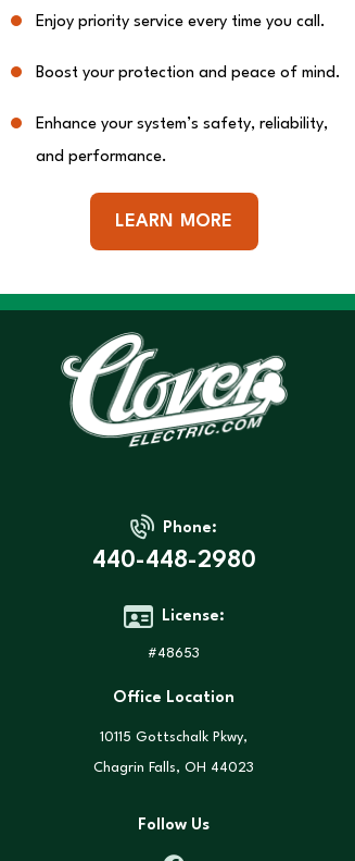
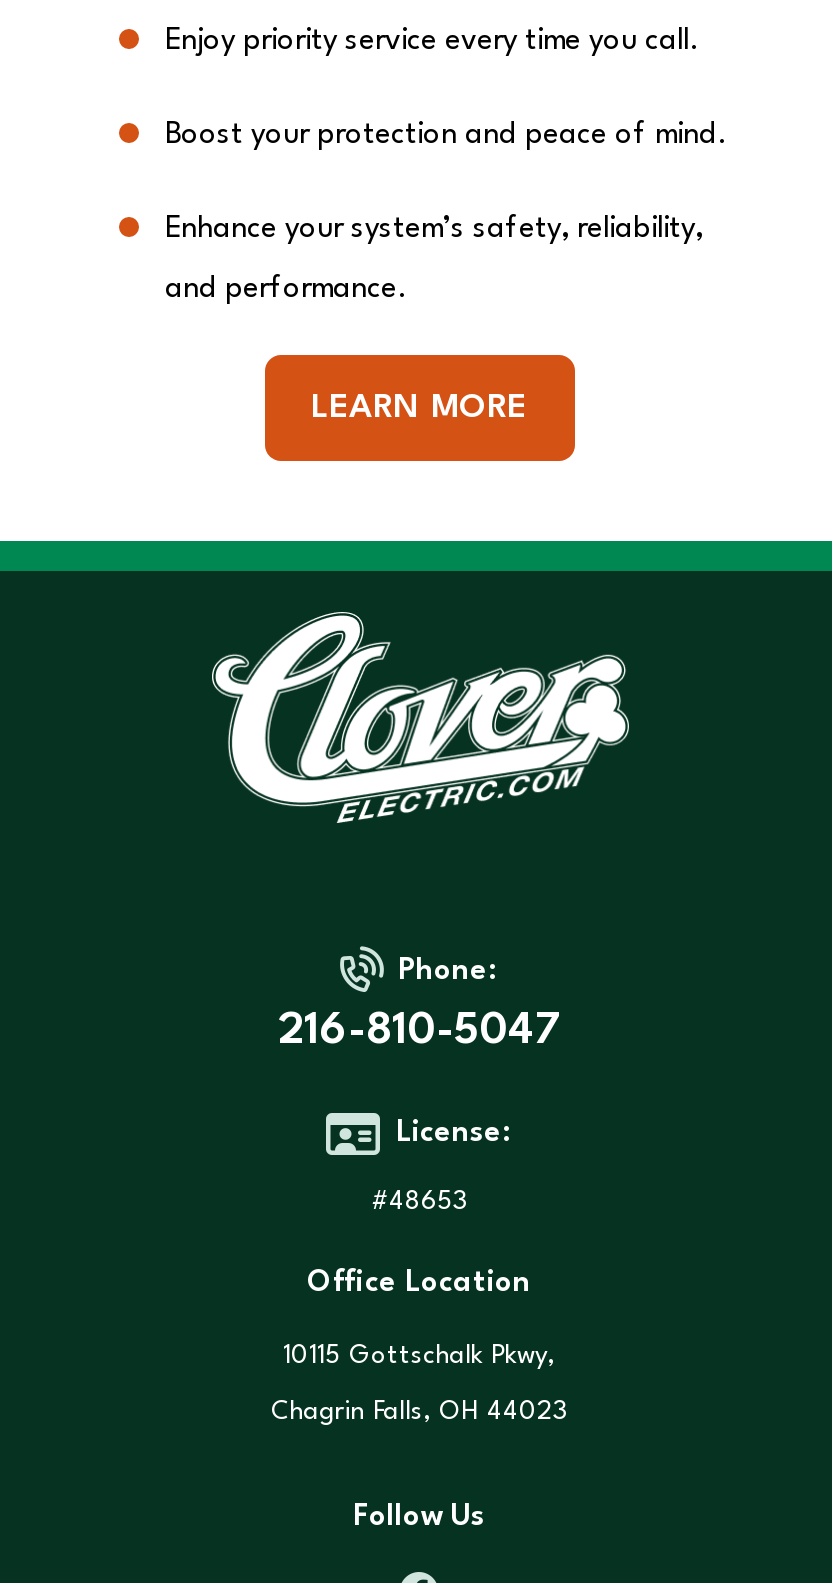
- 440-448-2980
+ 216-810-5047
